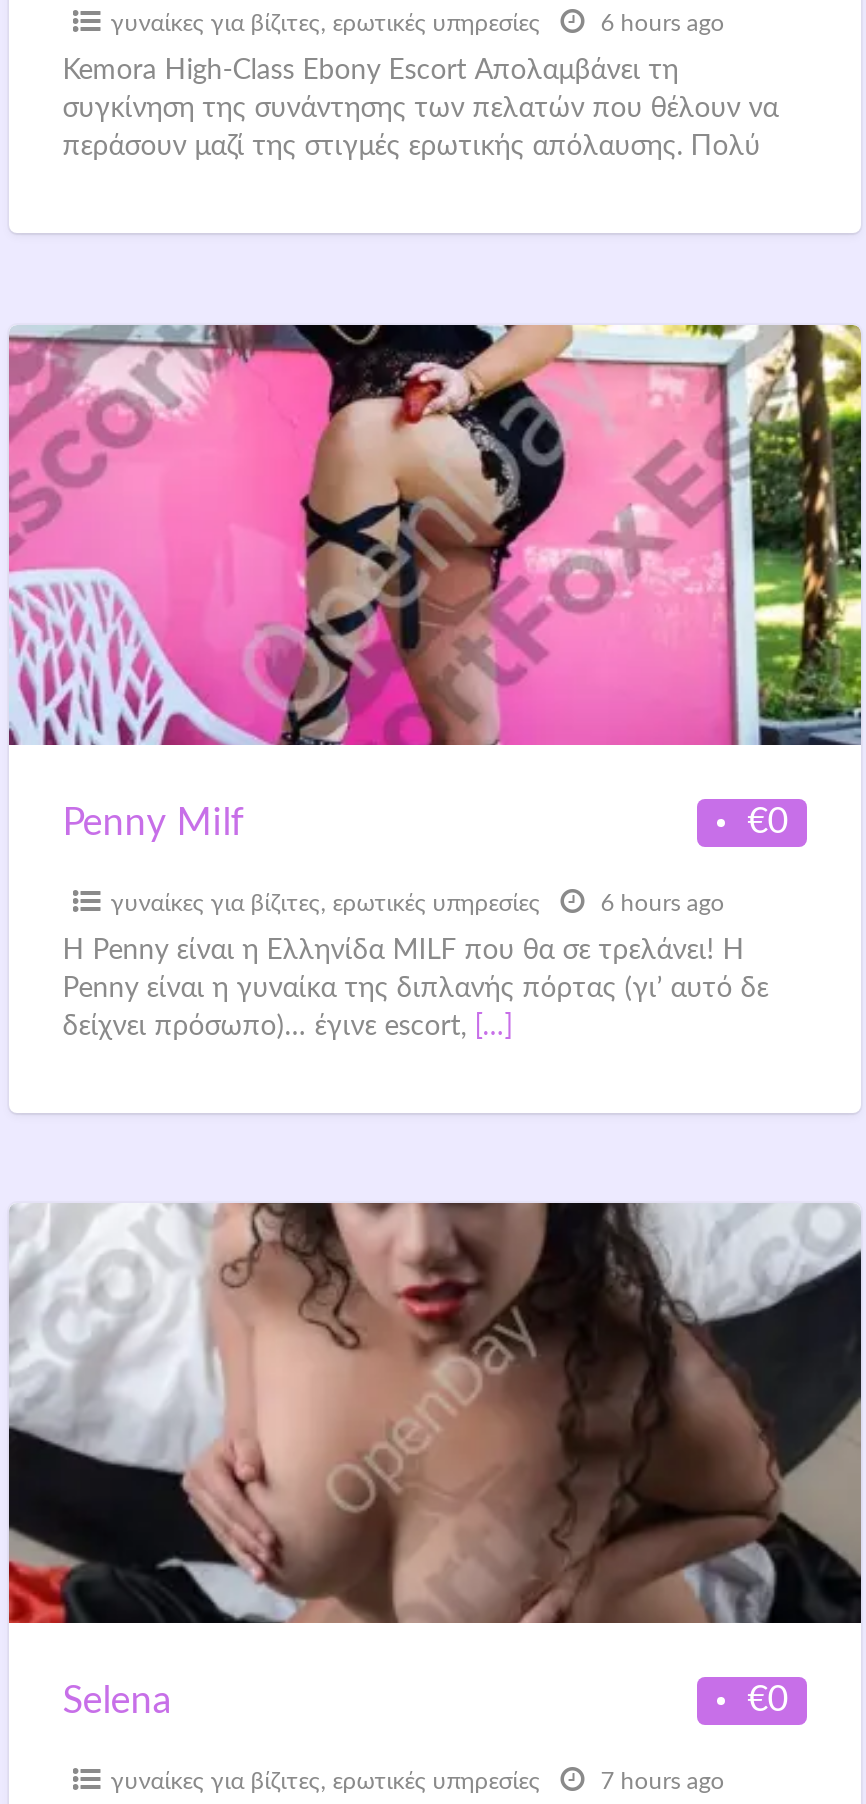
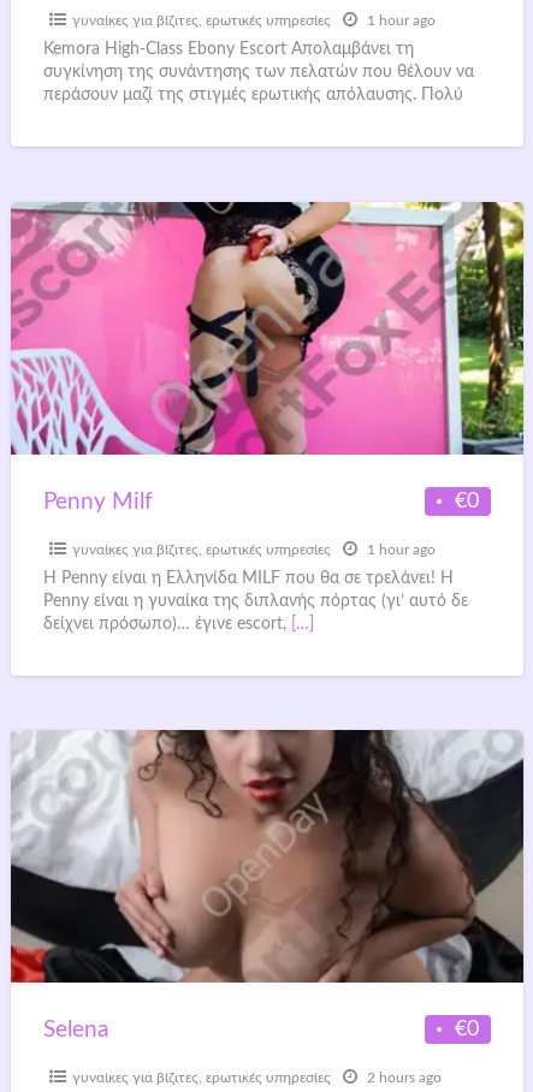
- 6 hours ago
+ 1 hour ago

- 6 hours ago
+ 1 hour ago

- 7 hours ago
+ 2 hours ago
